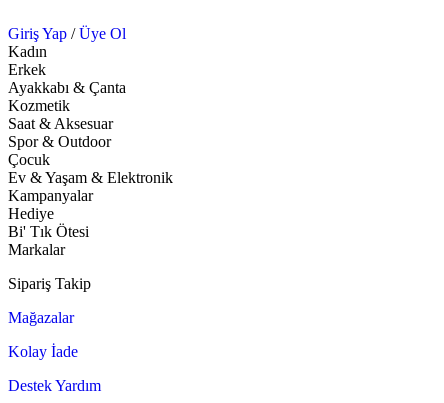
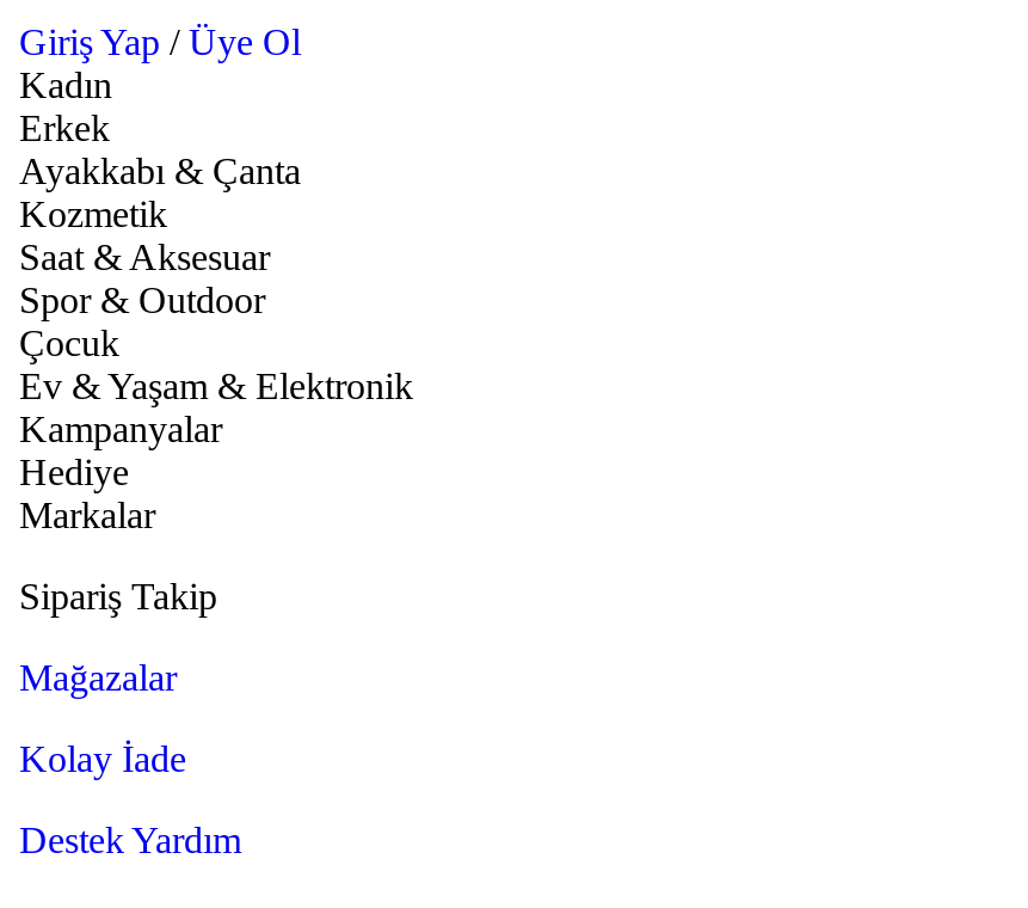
- Bi' Tık Ötesi
